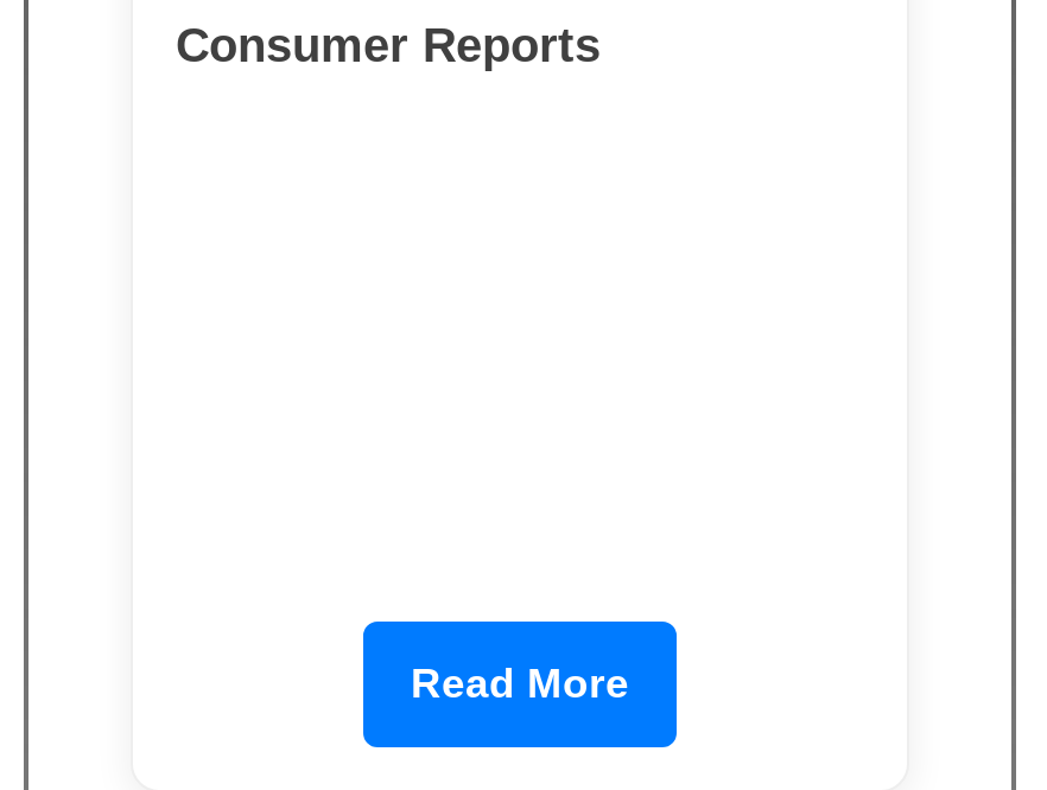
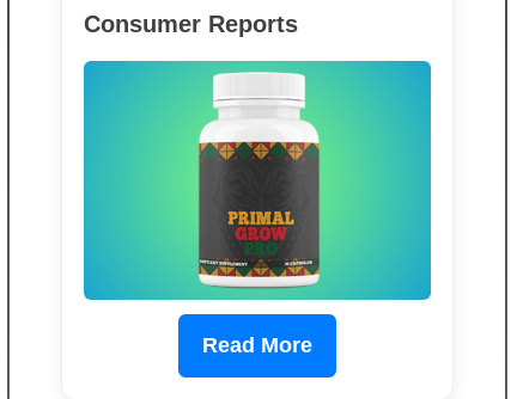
+ [image]
